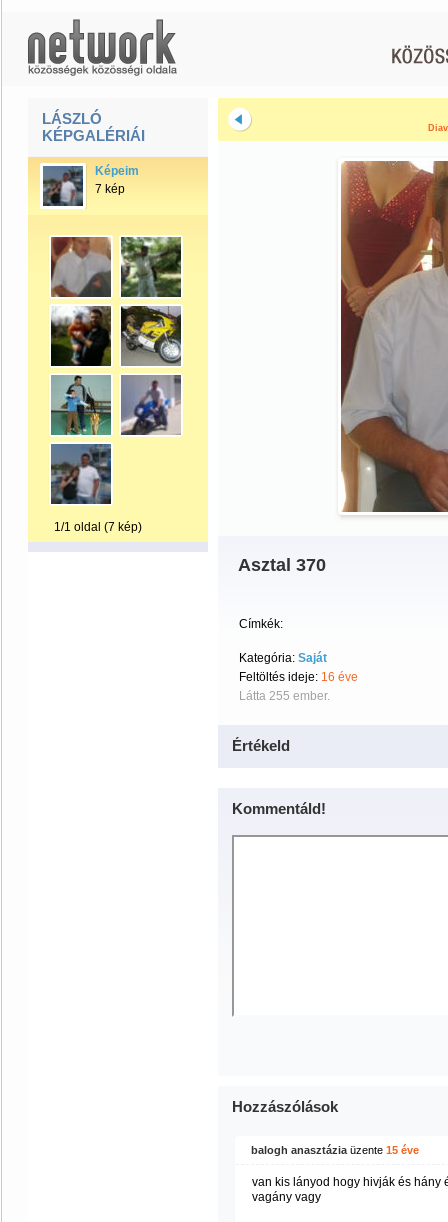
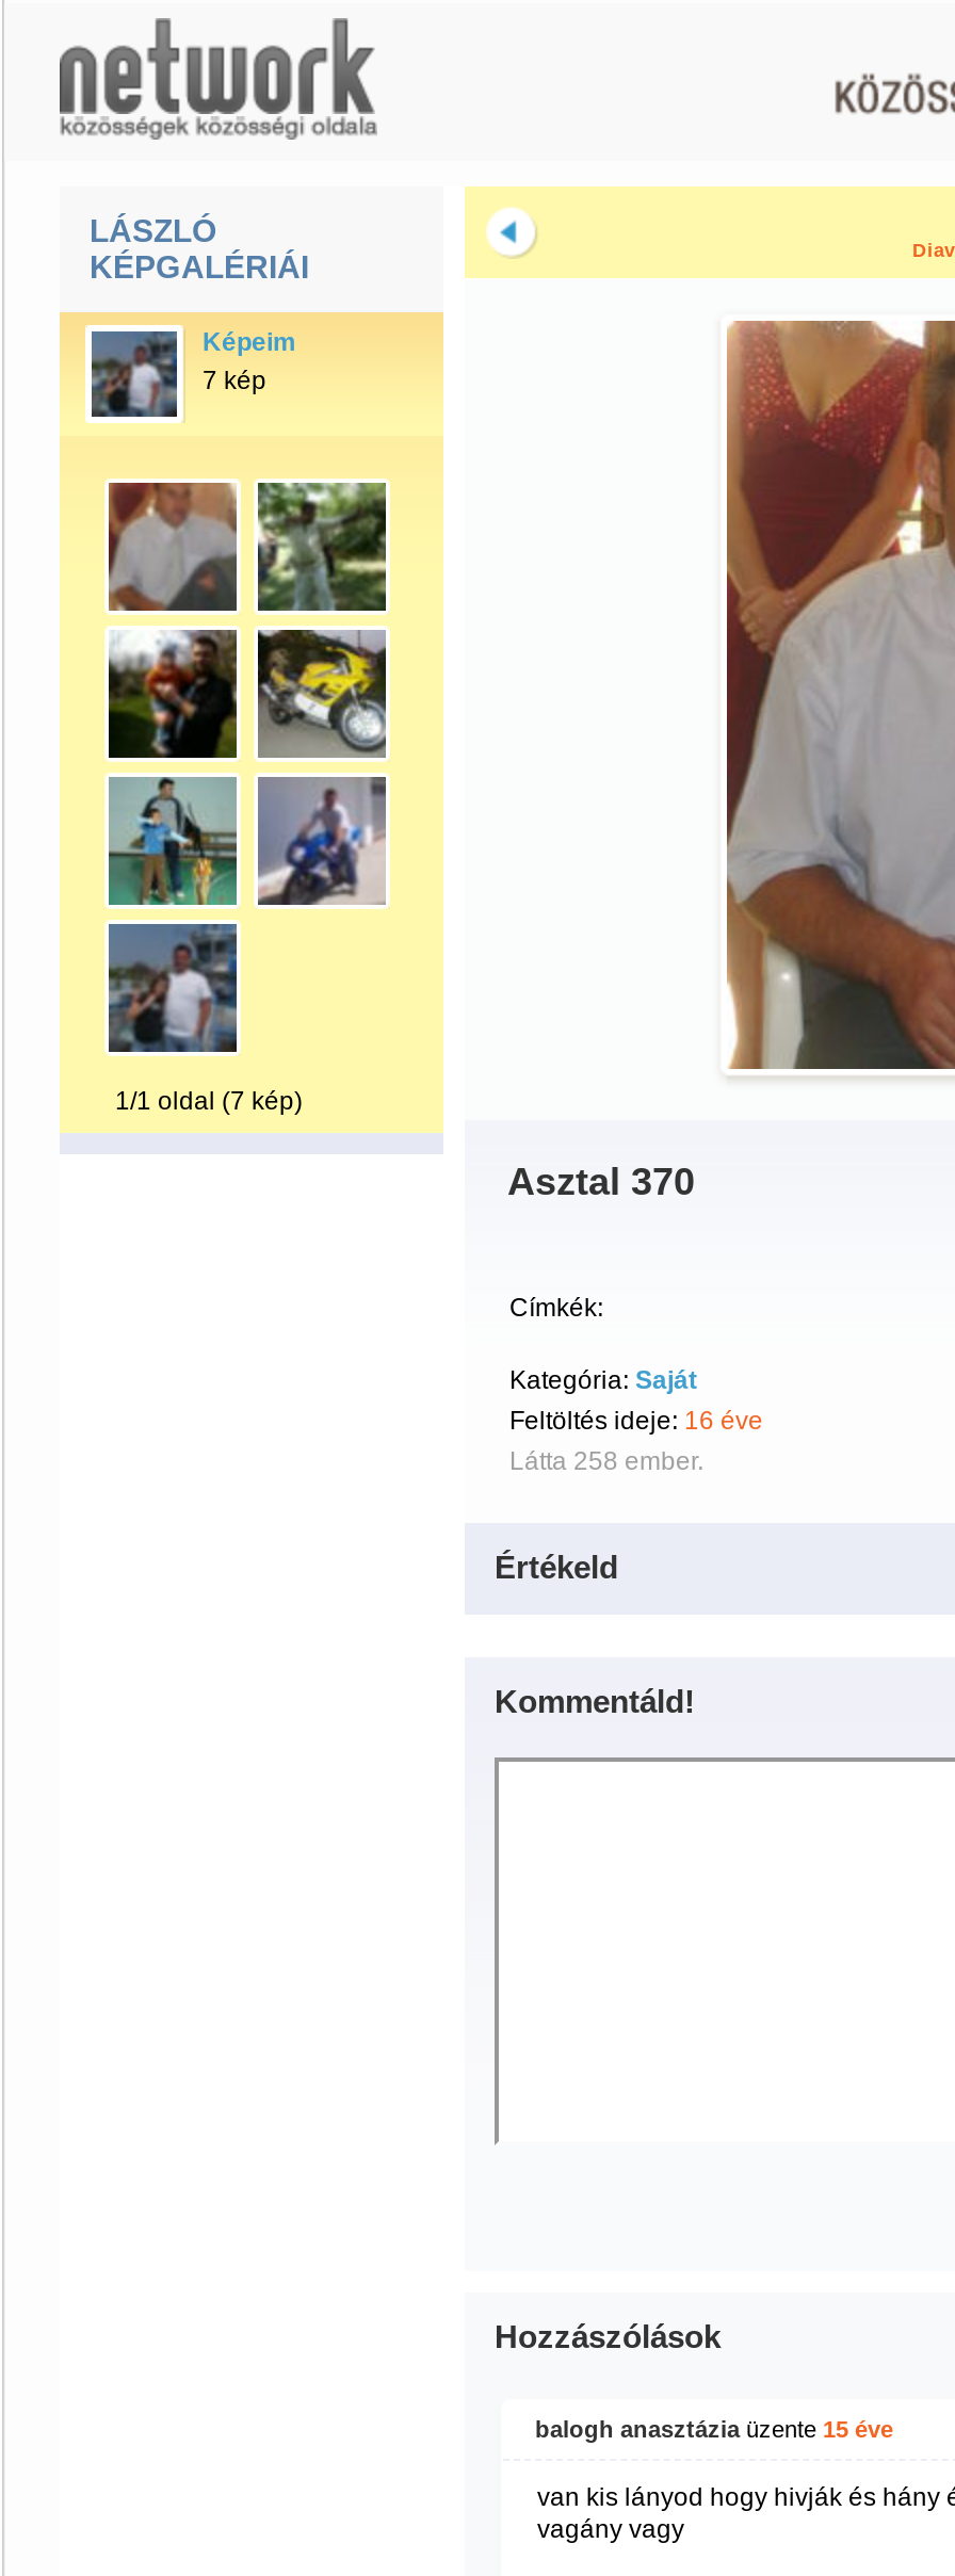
- Látta 255 ember.
+ Látta 258 ember.
